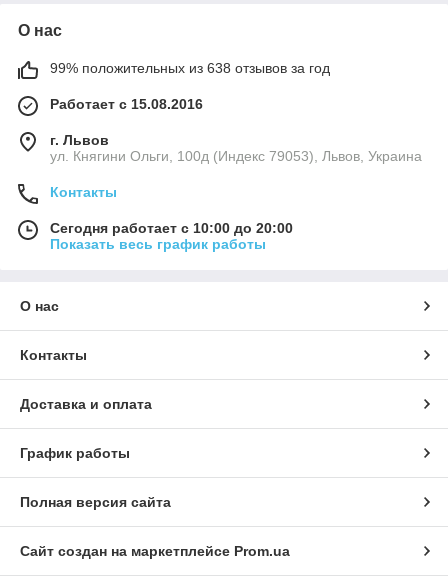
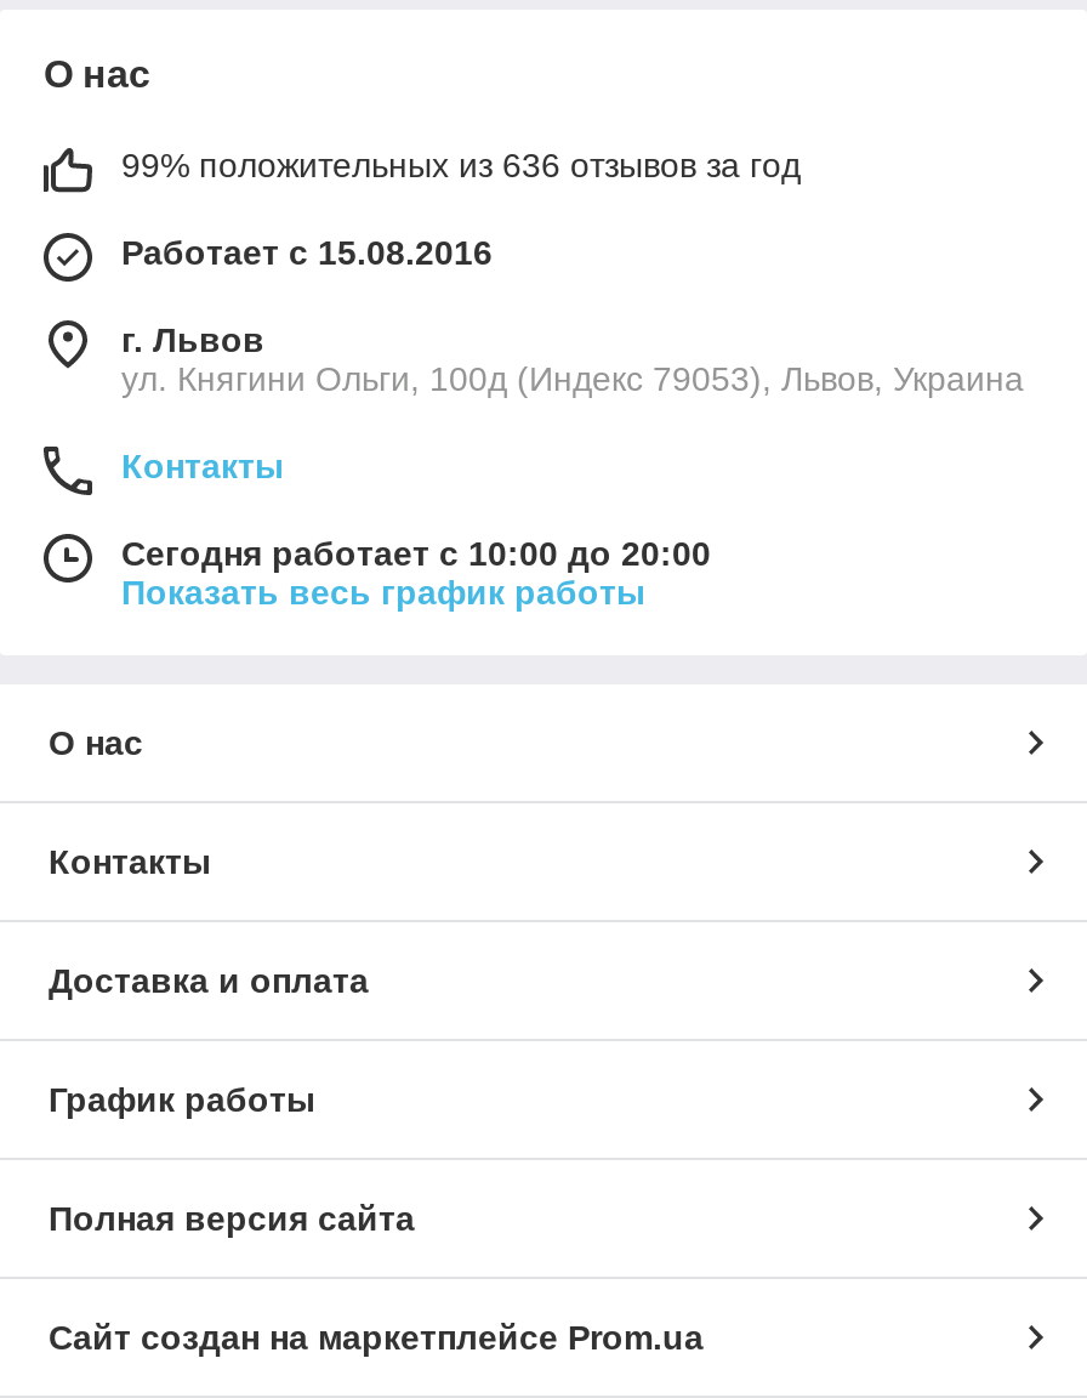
- 99% положительных из 638 отзывов за год
+ 99% положительных из 636 отзывов за год
